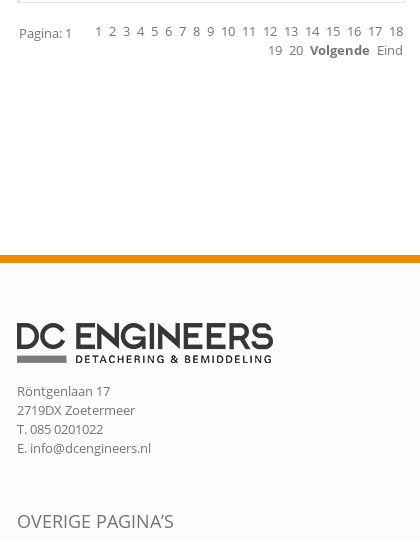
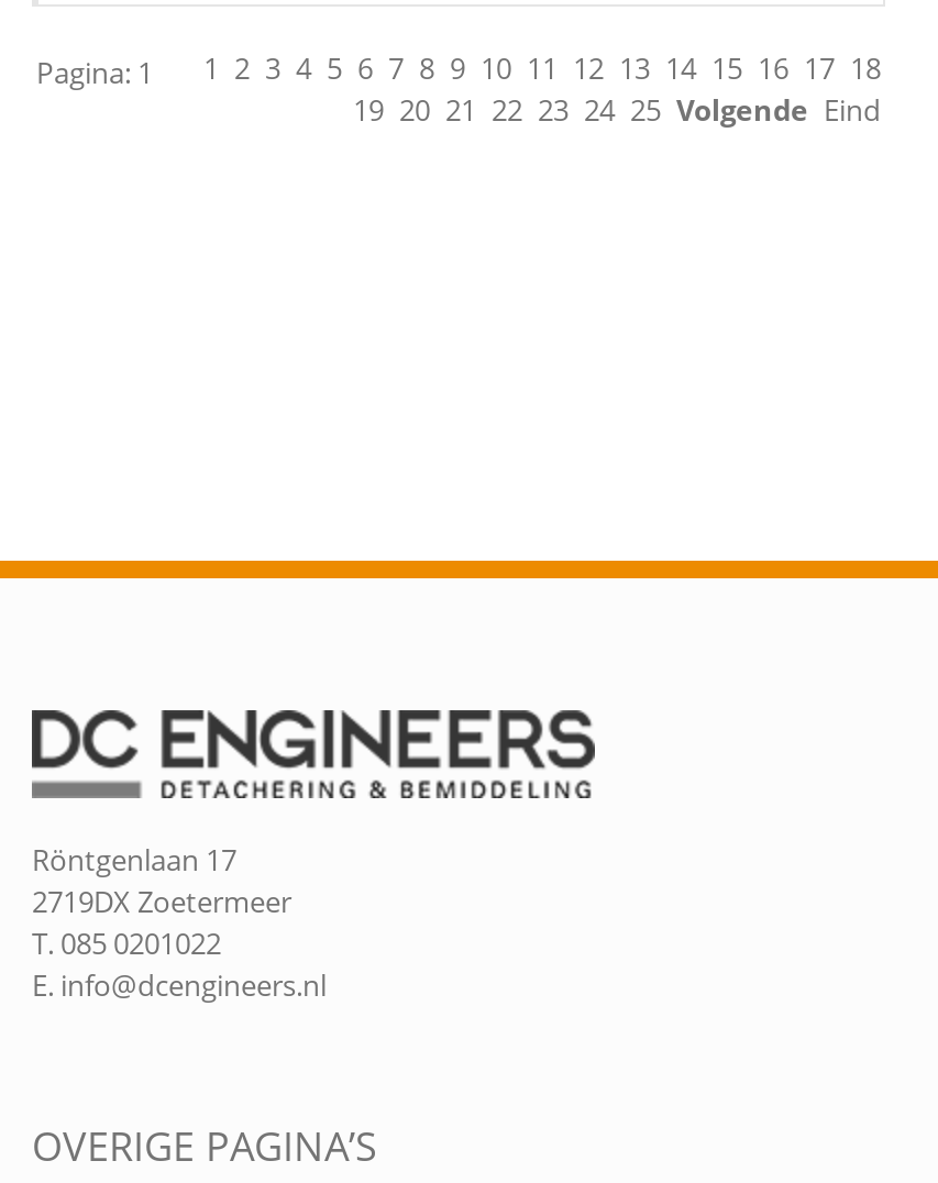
- 19 20 Volgende Eind
+ 19 20 21 22 23 24 25 Volgende Eind
